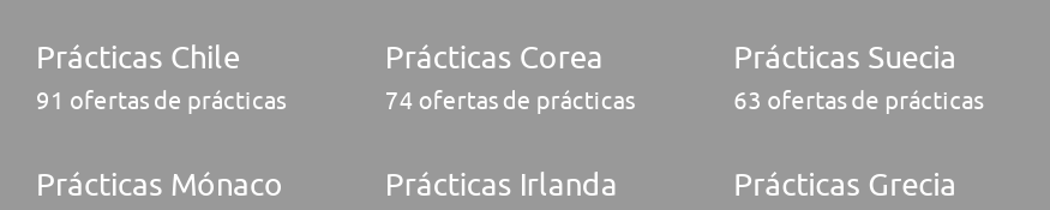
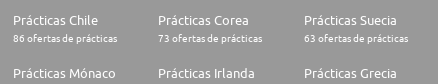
- 91 ofertas de prácticas
+ 86 ofertas de prácticas

- 74 ofertas de prácticas
+ 73 ofertas de prácticas
